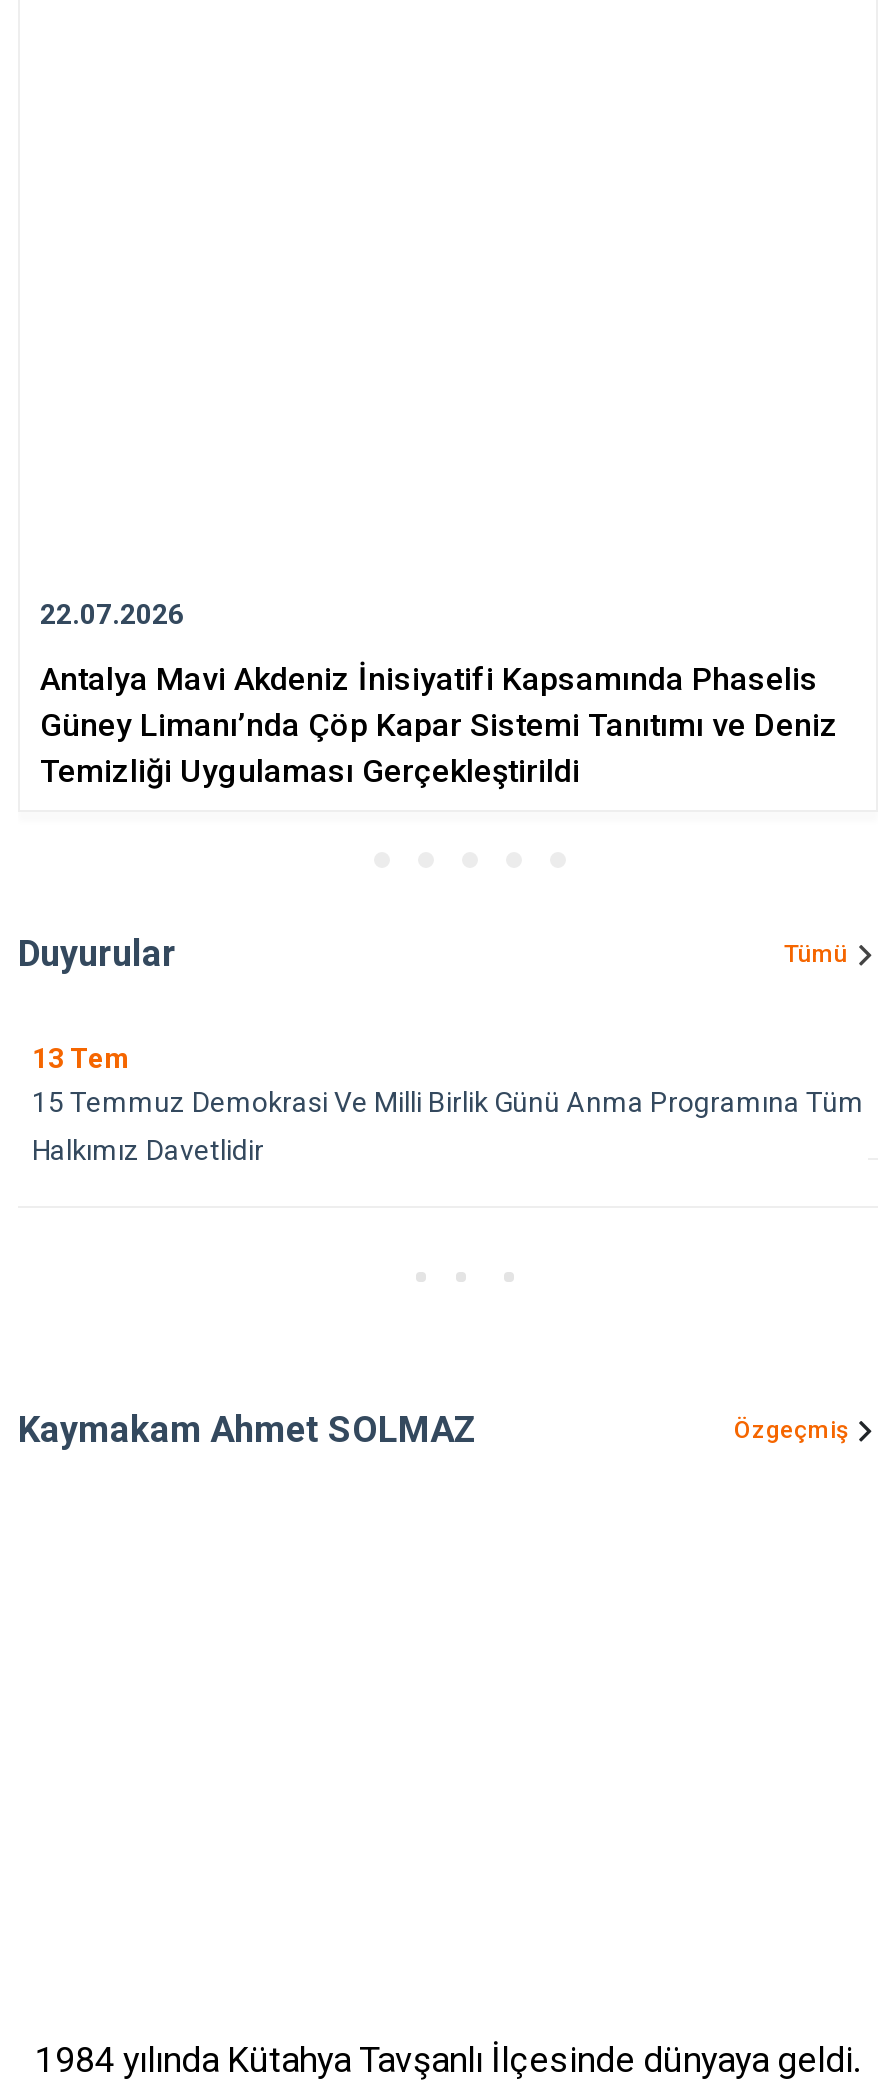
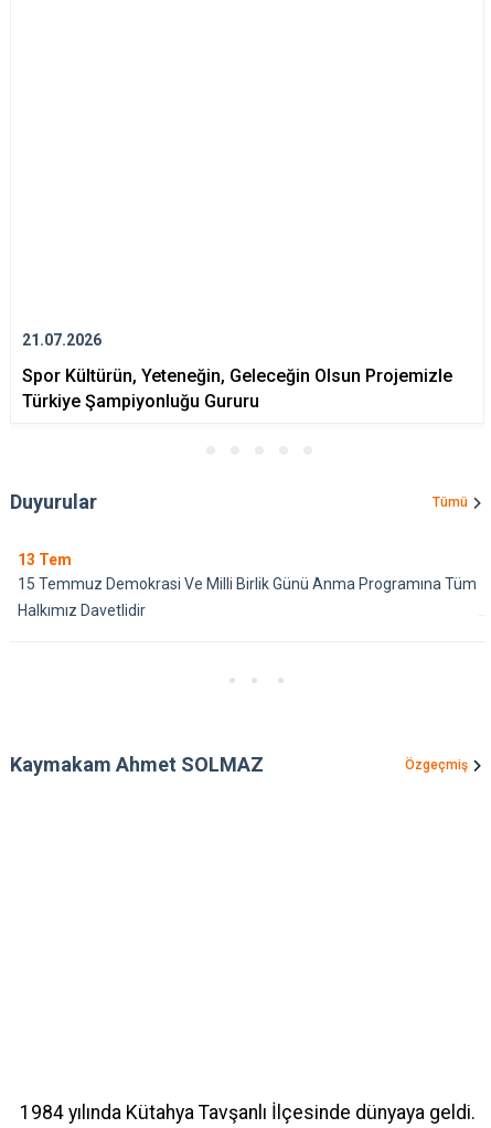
- 22.07.2026
+ 21.07.2026

- Antalya Mavi Akdeniz İnisiyatifi Kapsamında Phaselis
- Güney Limanı’nda Çöp Kapar Sistemi Tanıtımı ve Deniz
- Temizliği Uygulaması Gerçekleştirildi
+ Spor Kültürün, Yeteneğin, Geleceğin Olsun Projemizle
+ Türkiye Şampiyonluğu Gururu
